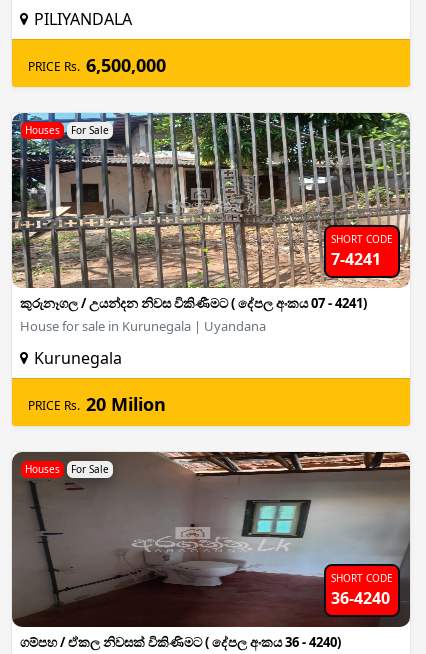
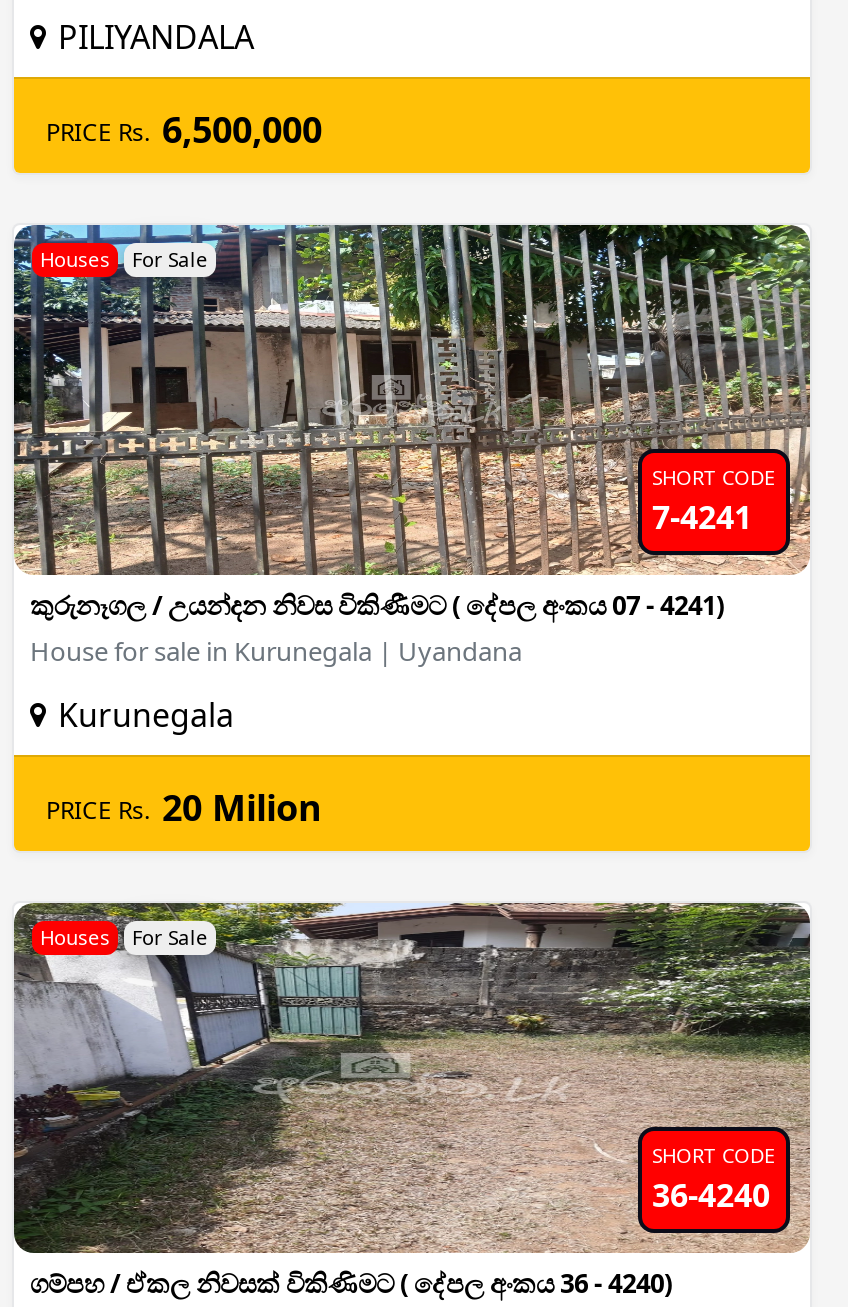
- [image]
+ [image]
